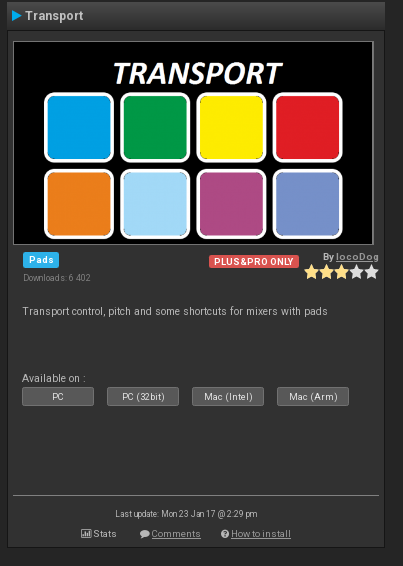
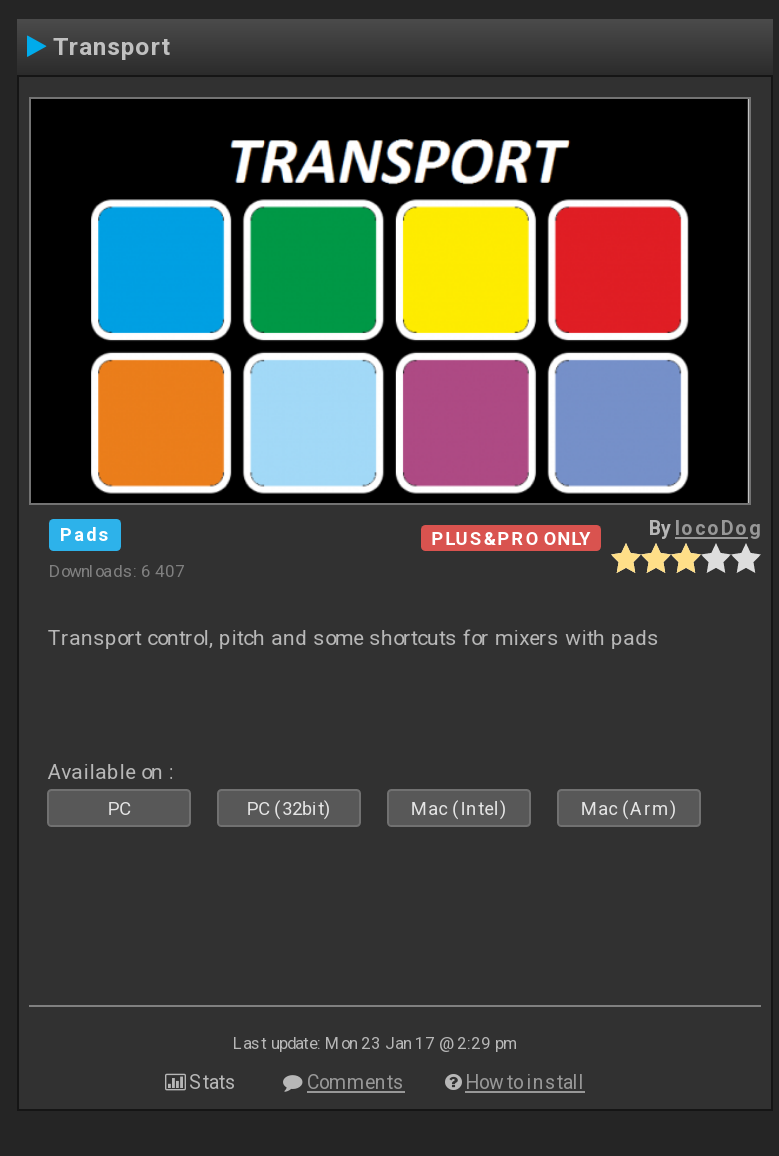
- Downloads: 6 402
+ Downloads: 6 407
